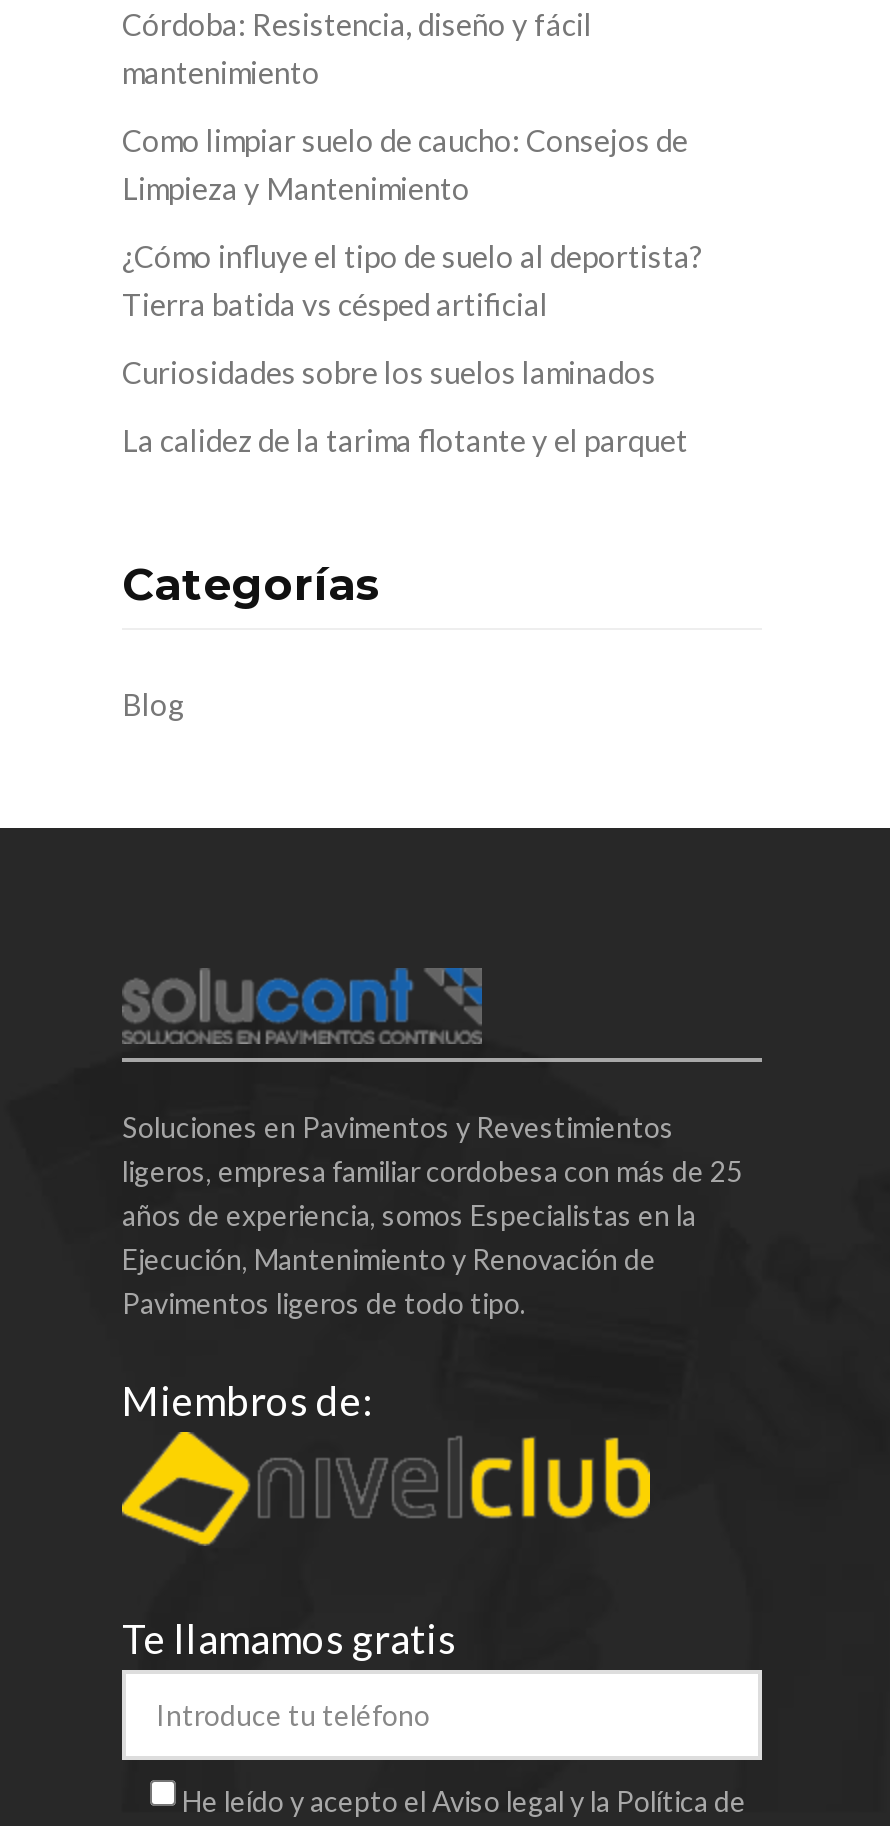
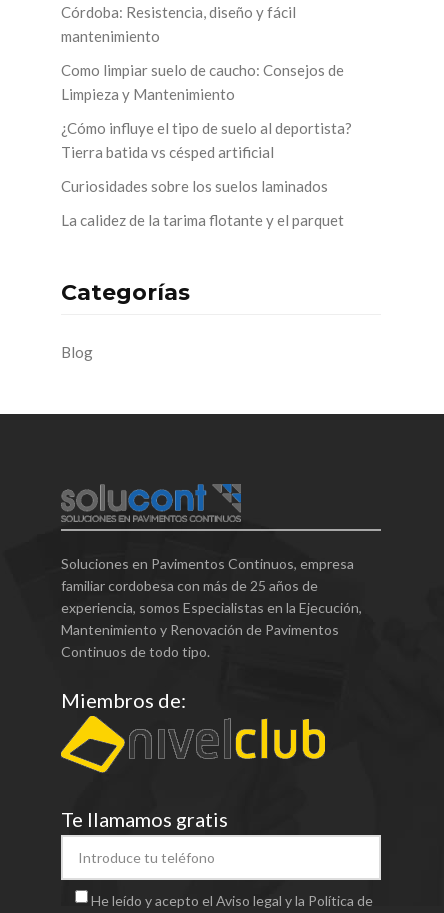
- Soluciones en Pavimentos y Revestimientos
- ligeros, empresa familiar cordobesa con más de 25
- años de experiencia, somos Especialistas en la
- Ejecución, Mantenimiento y Renovación de
- Pavimentos ligeros de todo tipo.
+ Soluciones en Pavimentos Continuos, empresa
+ familiar cordobesa con más de 25 años de
+ experiencia, somos Especialistas en la Ejecución,
+ Mantenimiento y Renovación de Pavimentos
+ Continuos de todo tipo.
